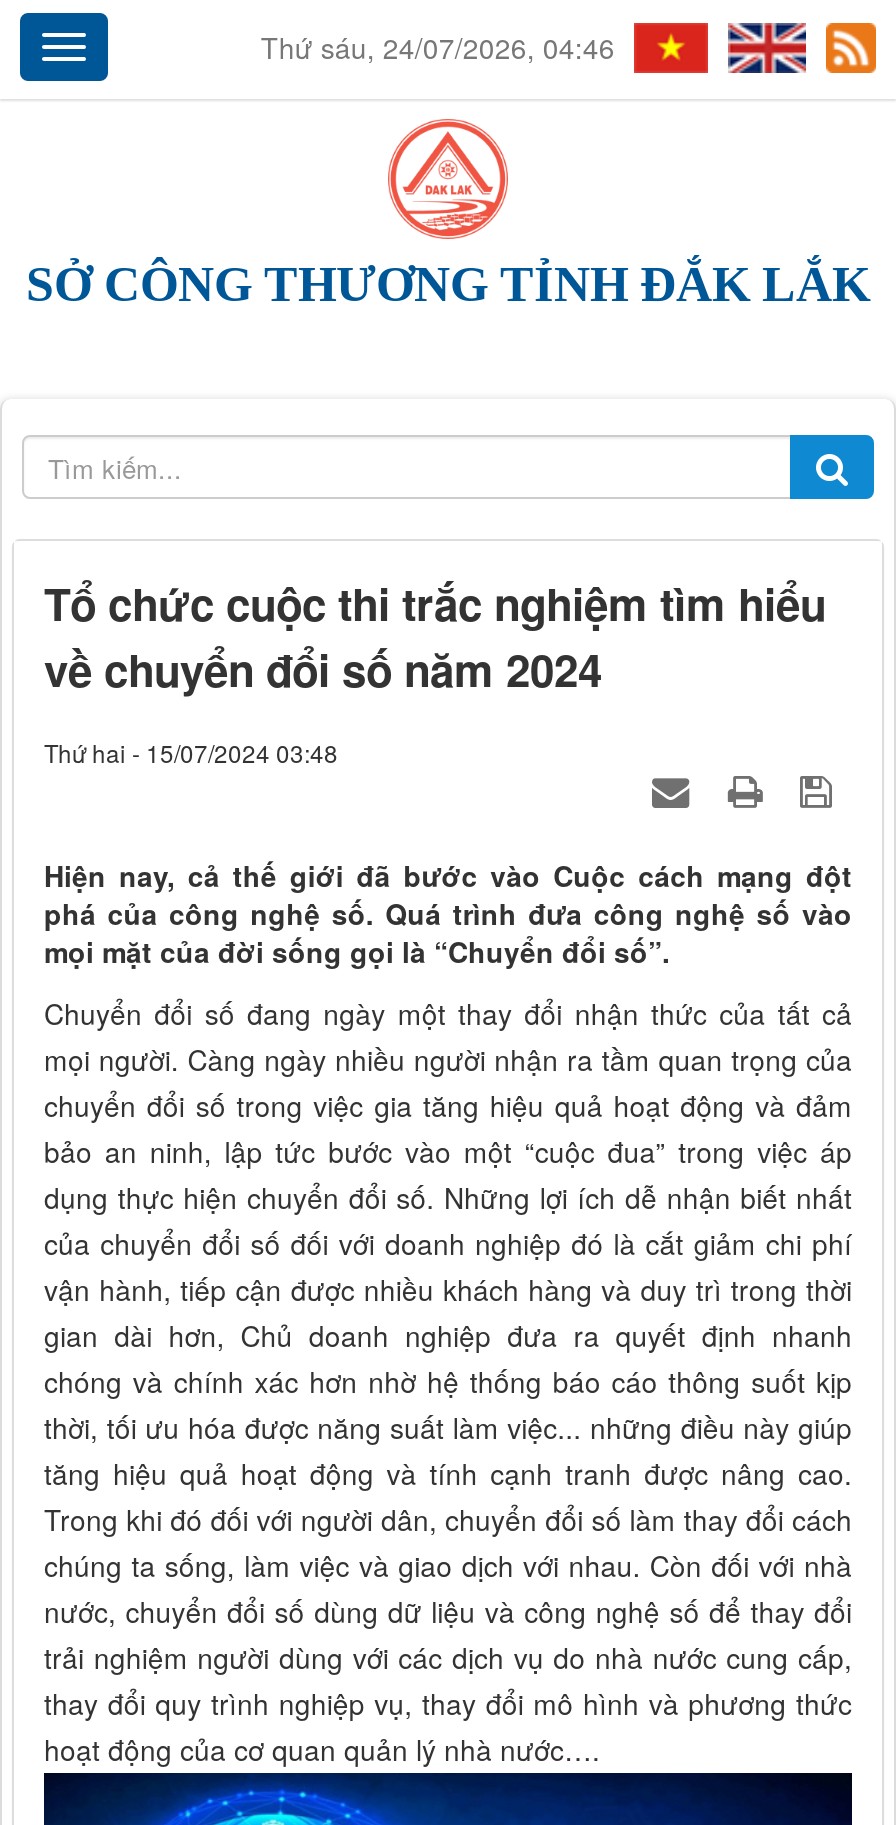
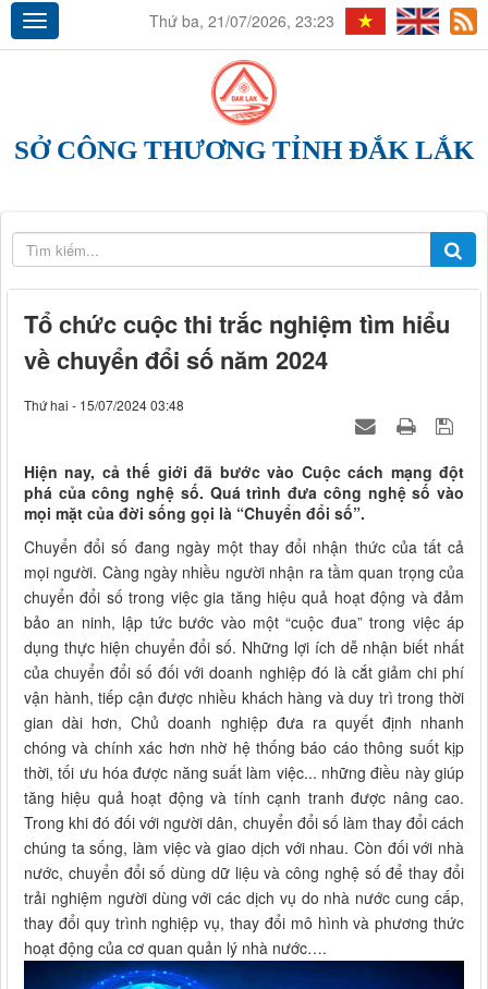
- Thứ sáu, 24/07/2026, 04:46
+ Thứ ba, 21/07/2026, 23:23
